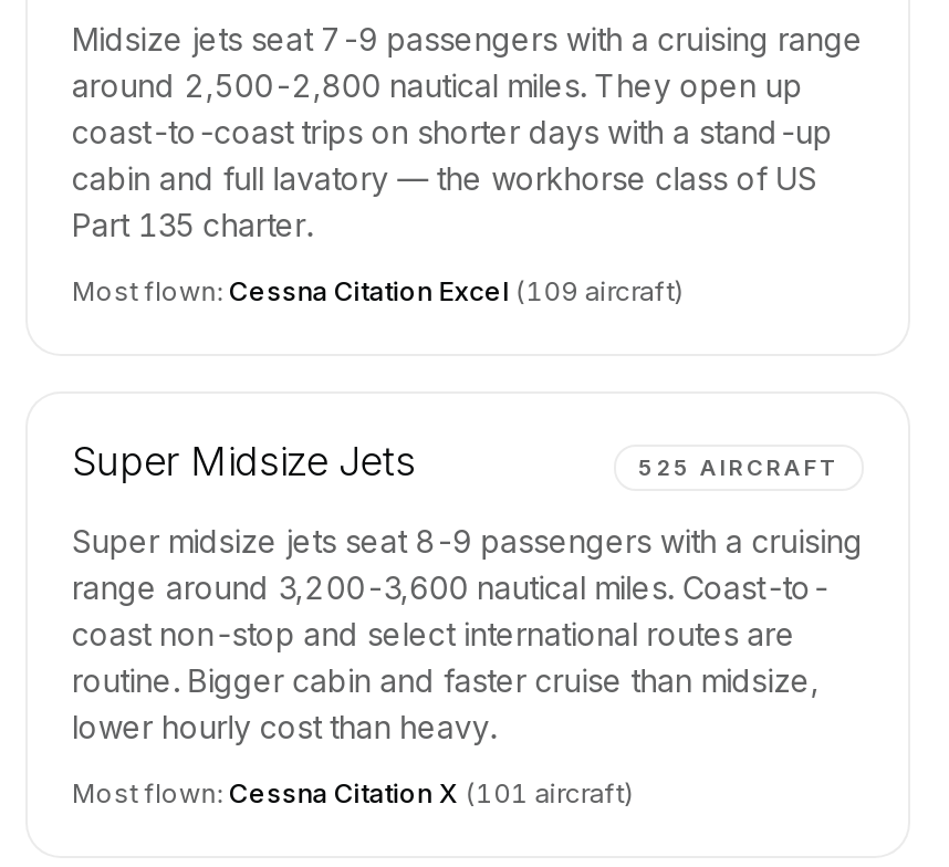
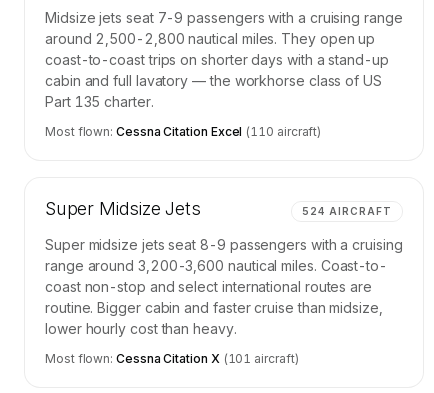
- Most flown: Cessna Citation Excel (109 aircraft)
+ Most flown: Cessna Citation Excel (110 aircraft)

- 525 AIRCRAFT
+ 524 AIRCRAFT
